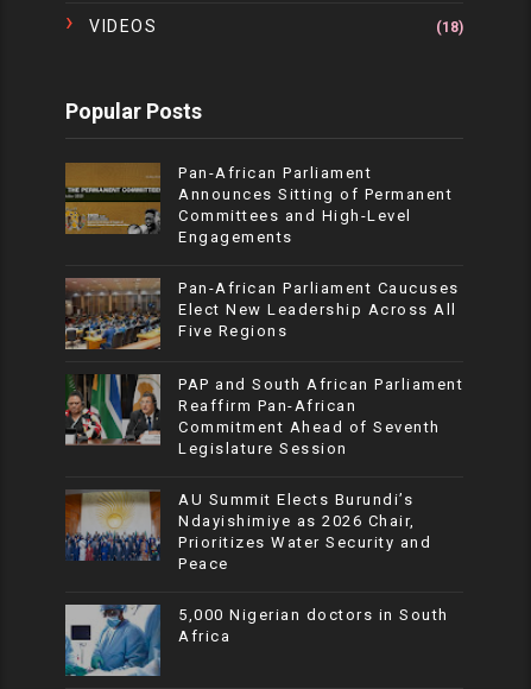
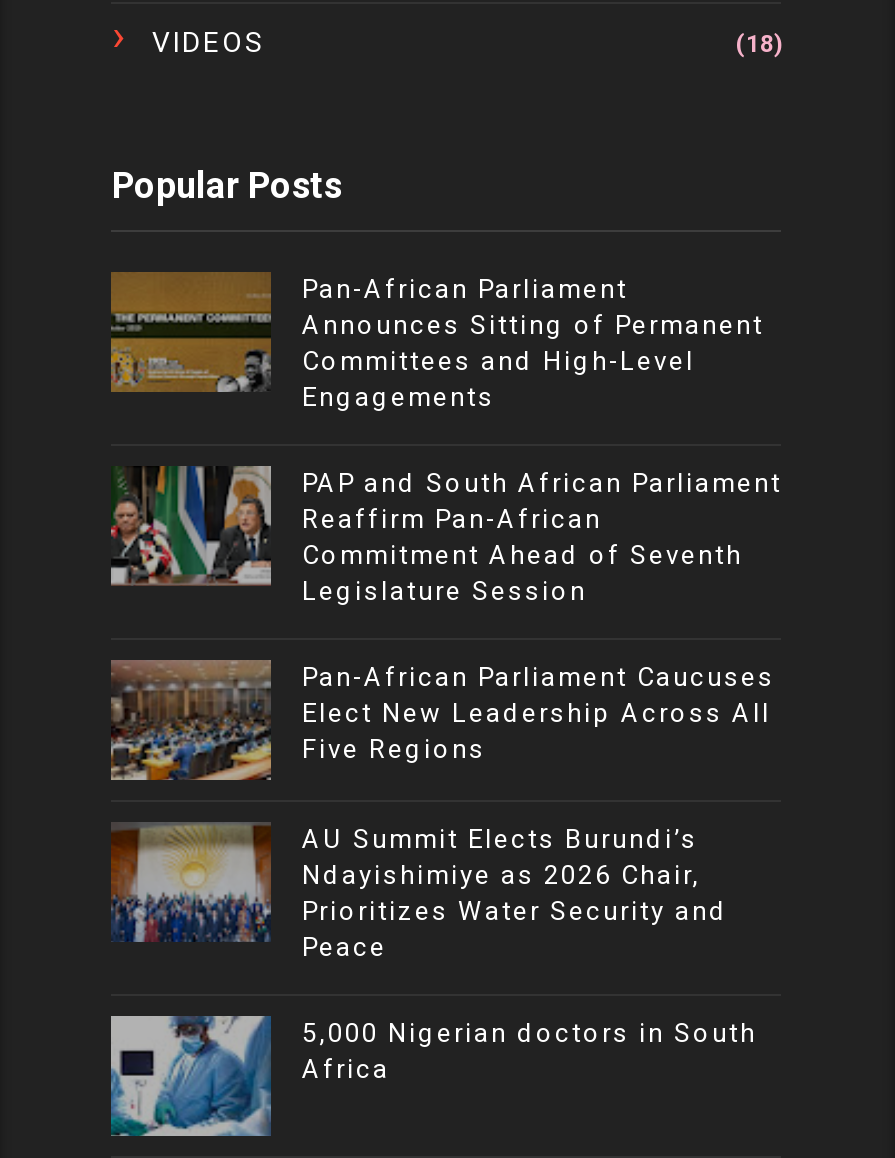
moved down: [image] | Pan-African Parliament Caucuses | Elect New Leadership Across All | Five Regions

moved up: [image] | PAP and South African Parliament | Reaffirm Pan-African | Commitment Ahead of Seventh | Legislature Session
